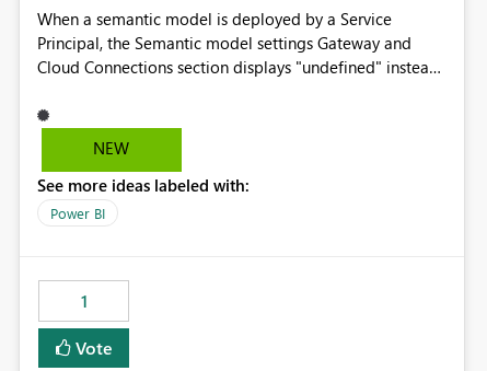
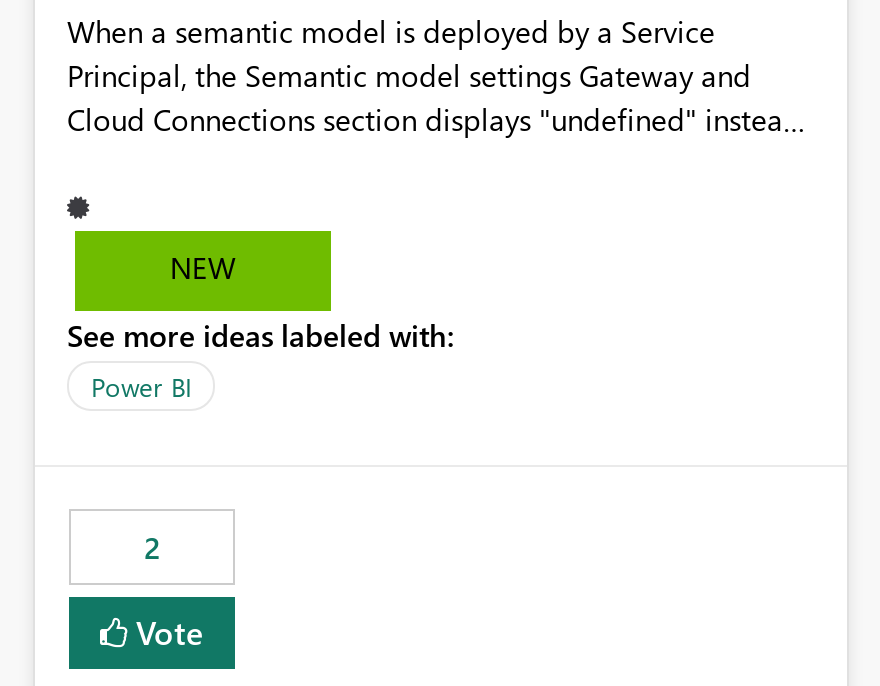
- 1
+ 2
